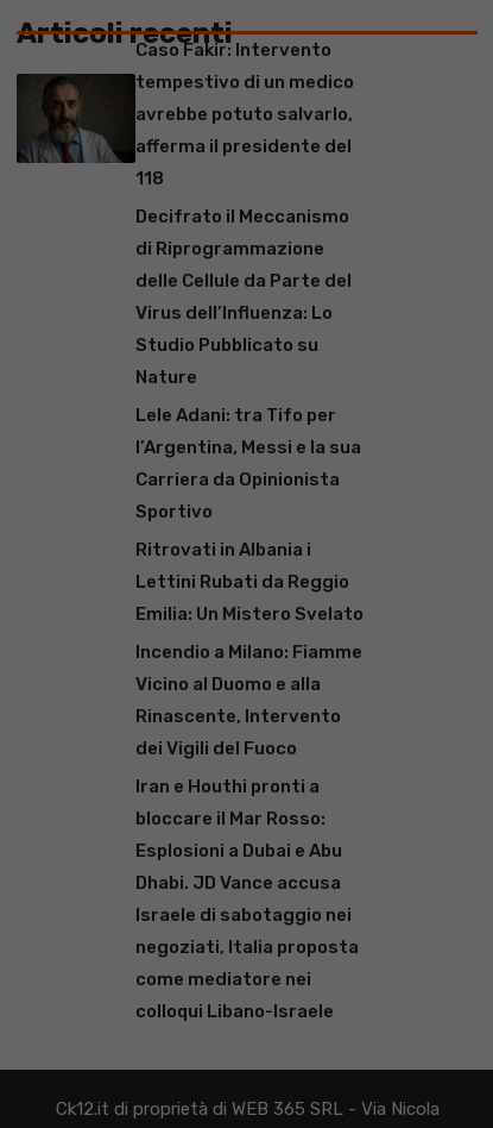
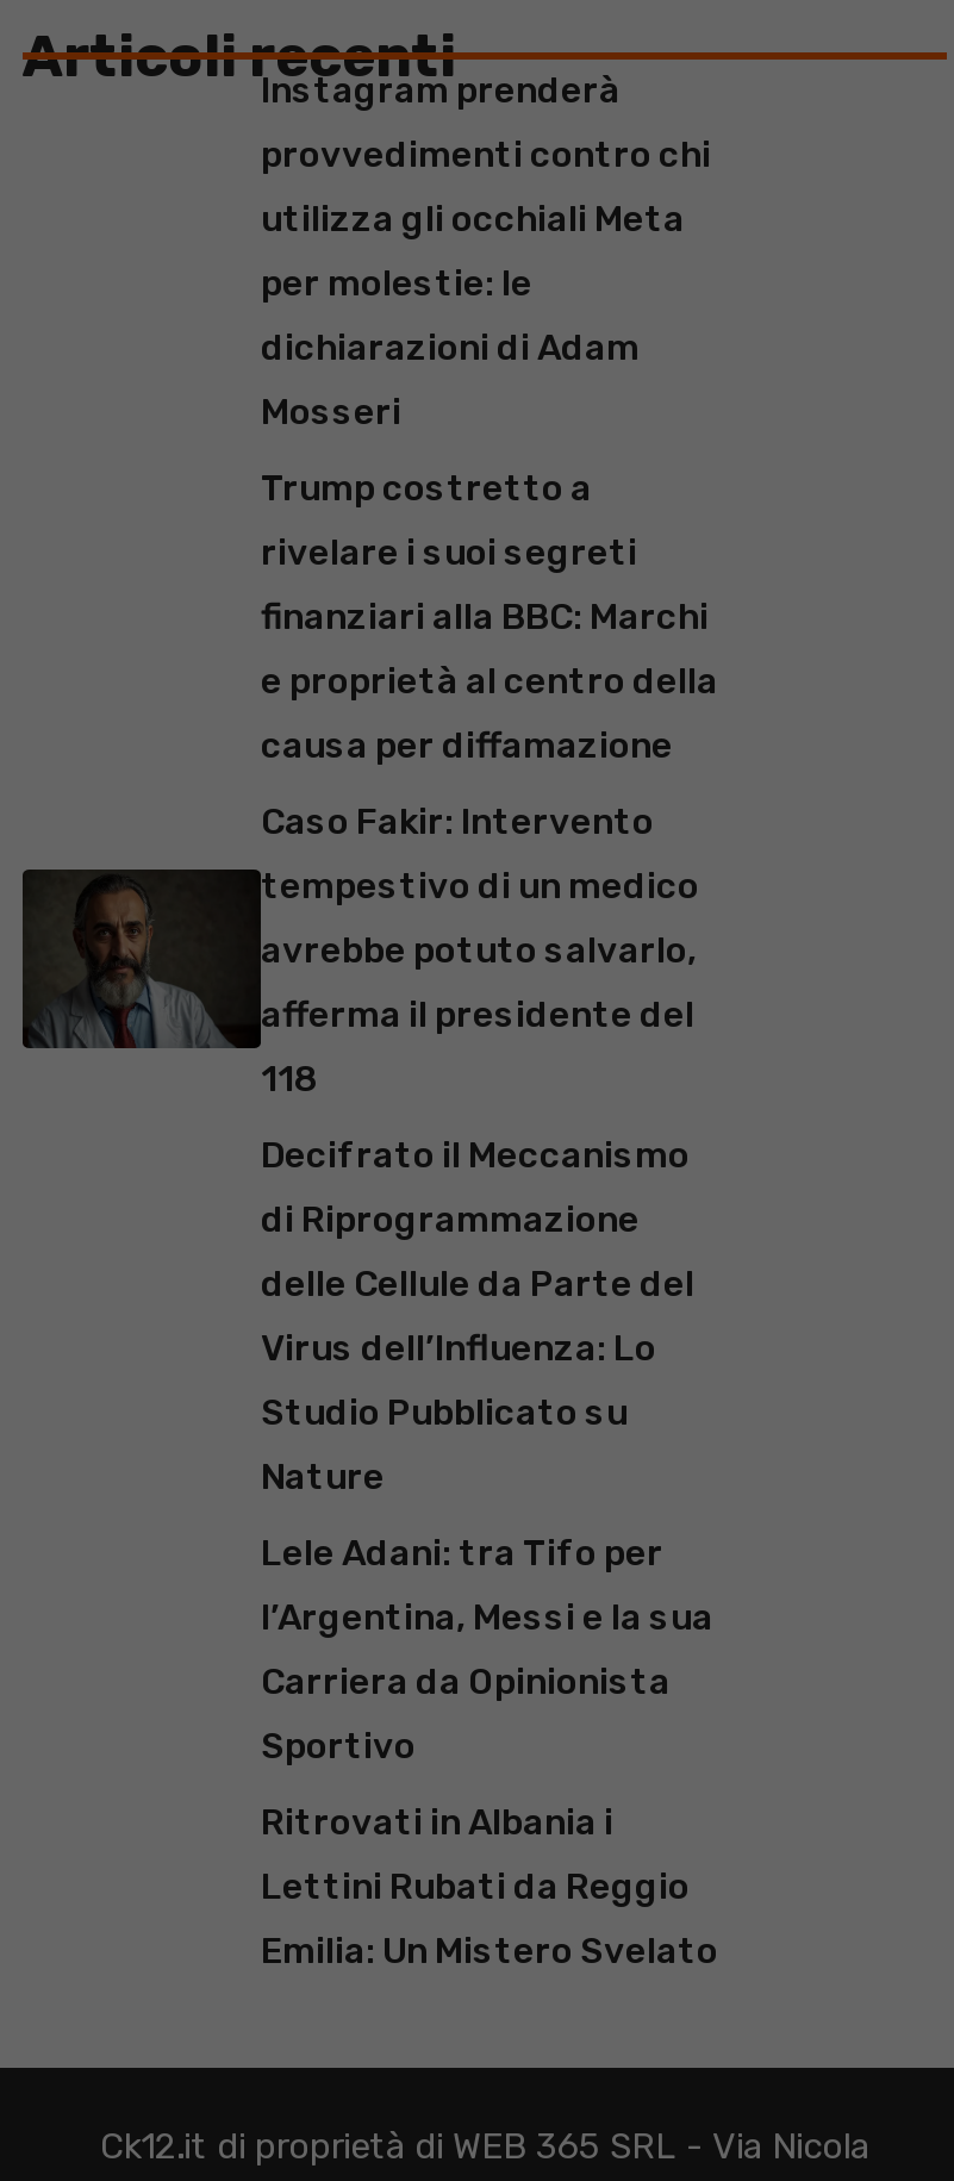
moved down: [image] | Caso Fakir: Intervento | tempestivo di un medico | ... | Lettini Rubati da Reggio | Emilia: Un Mistero Svelato

+ Instagram prenderà
+ provvedimenti contro chi
+ utilizza gli occhiali Meta
+ per molestie: le
+ dichiarazioni di Adam
+ Mosseri
+ Trump costretto a
+ rivelare i suoi segreti
+ finanziari alla BBC: Marchi
+ e proprietà al centro della
+ causa per diffamazione

- Incendio a Milano: Fiamme
- Vicino al Duomo e alla
- Rinascente, Intervento
- dei Vigili del Fuoco
- Iran e Houthi pronti a
- bloccare il Mar Rosso:
- Esplosioni a Dubai e Abu
- Dhabi. JD Vance accusa
- Israele di sabotaggio nei
- negoziati, Italia proposta
- come mediatore nei
- colloqui Libano-Israele
